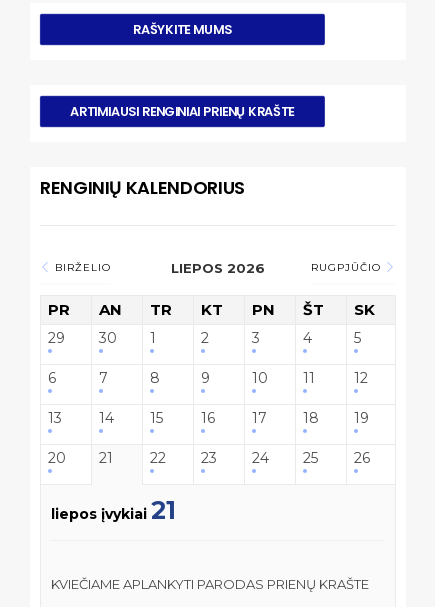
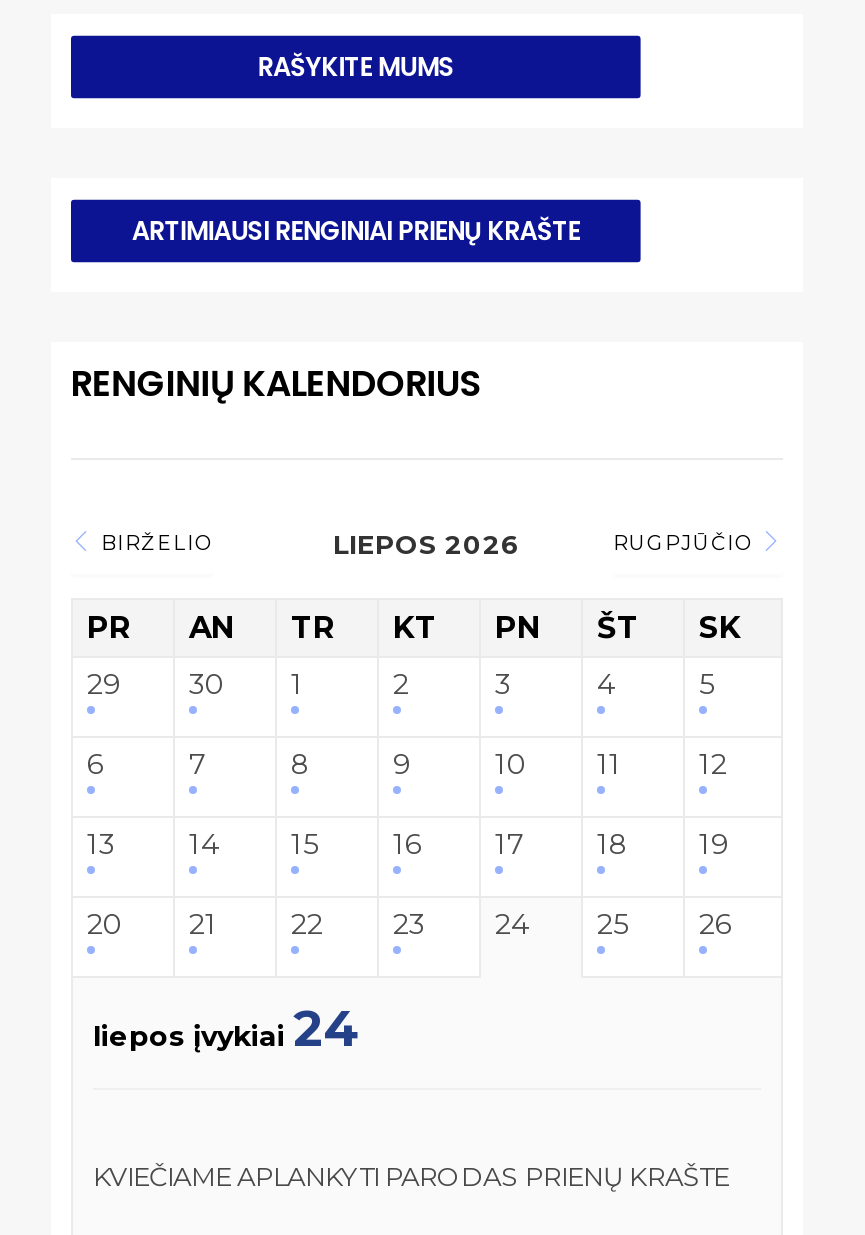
- liepos įvykiai 21
+ liepos įvykiai 24
